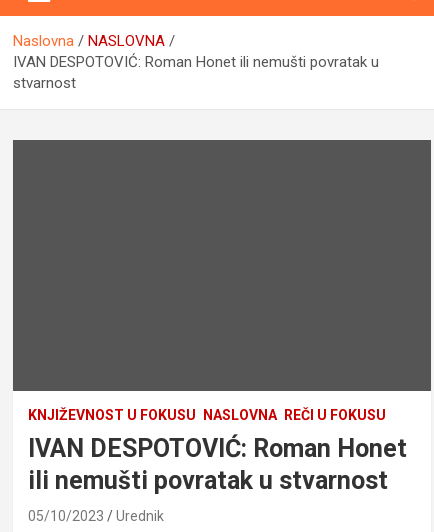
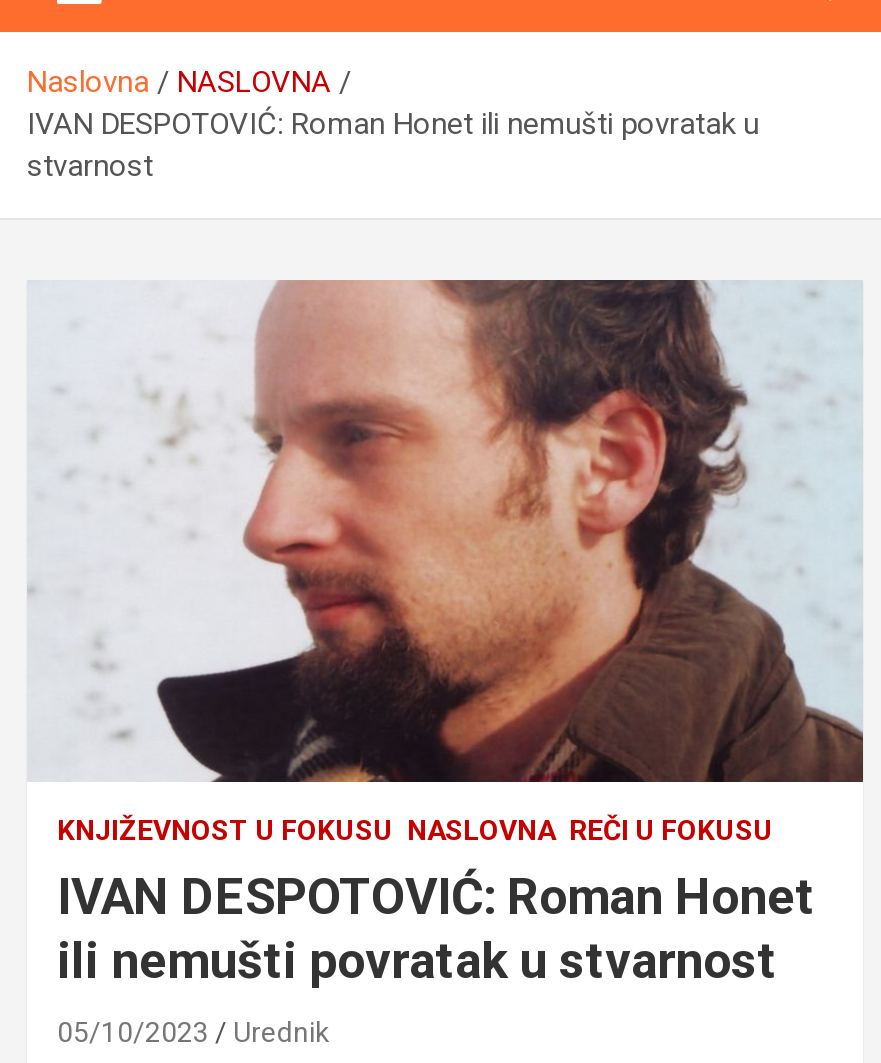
+ [image]
